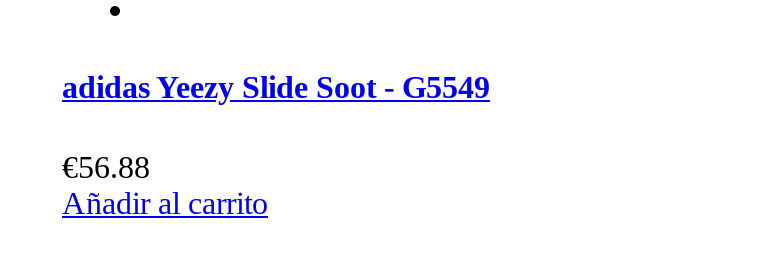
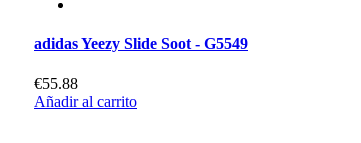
- €56.88
+ €55.88
